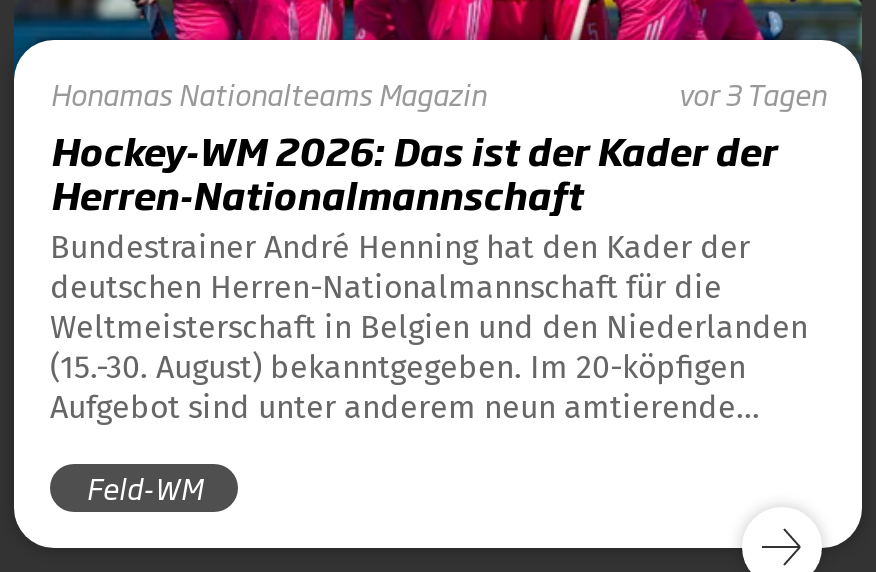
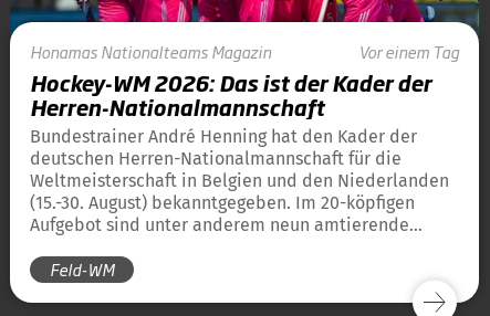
- vor 3 Tagen
+ Vor einem Tag
